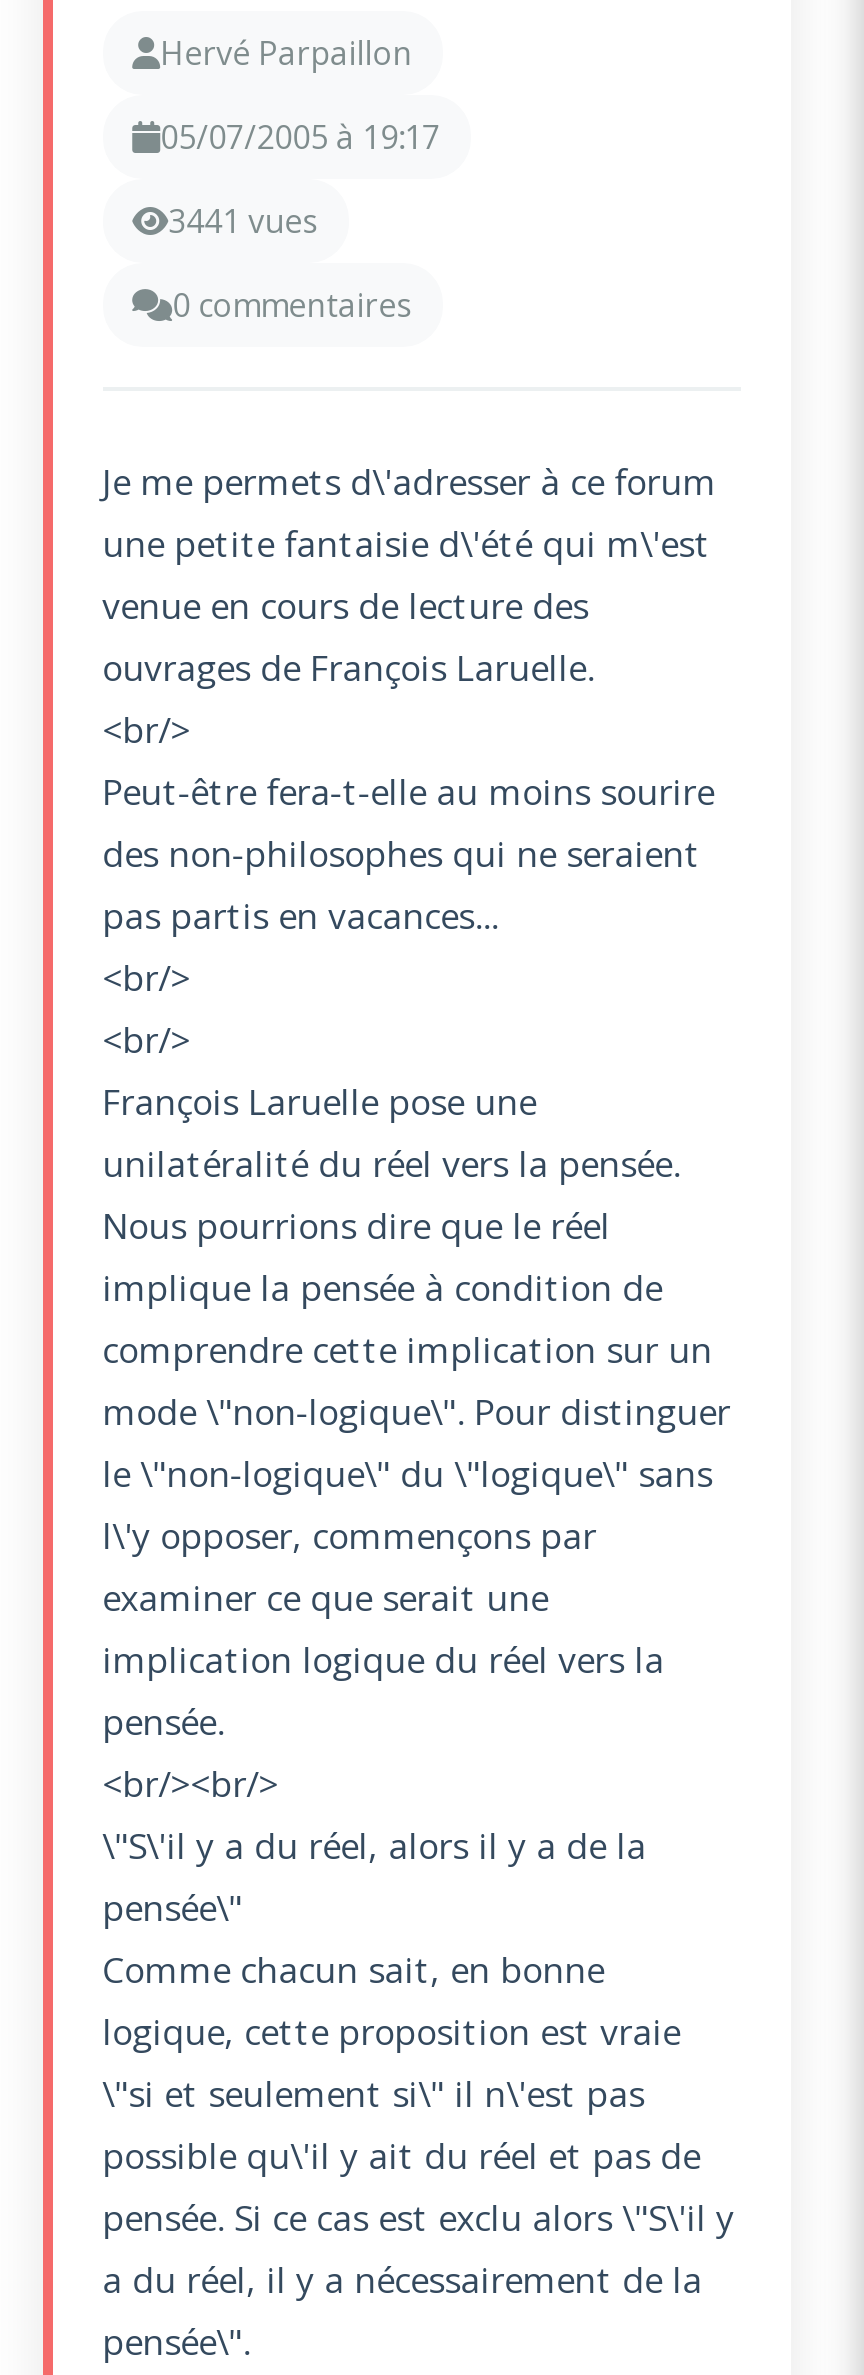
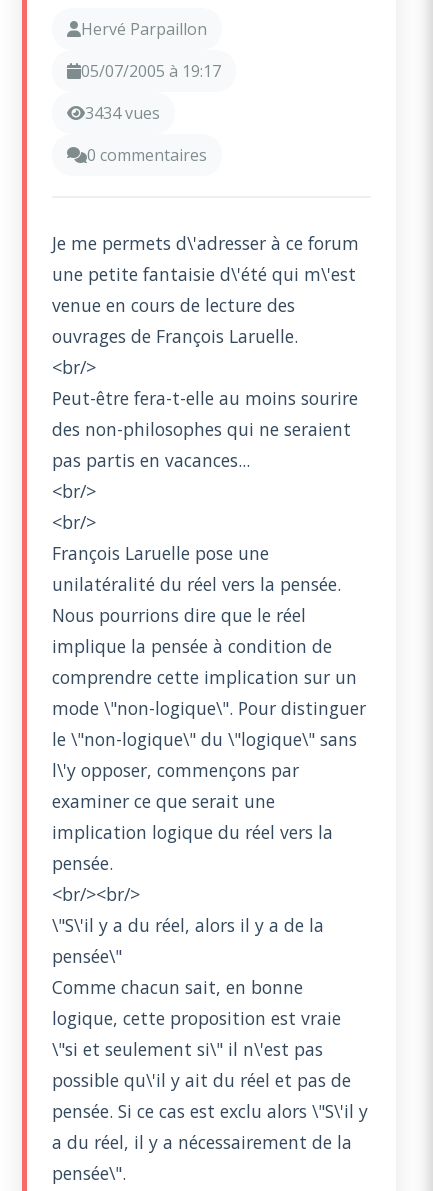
- 3441 vues
+ 3434 vues
